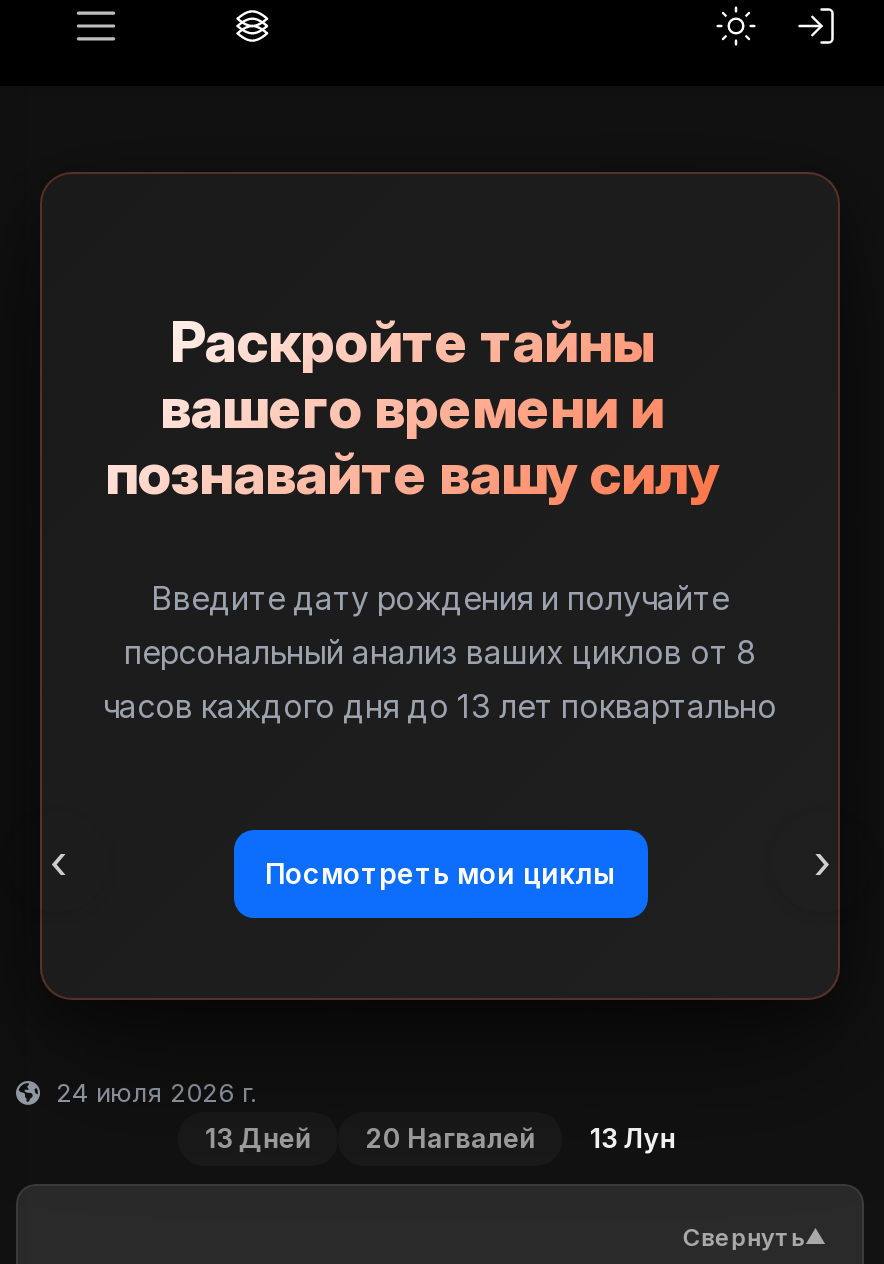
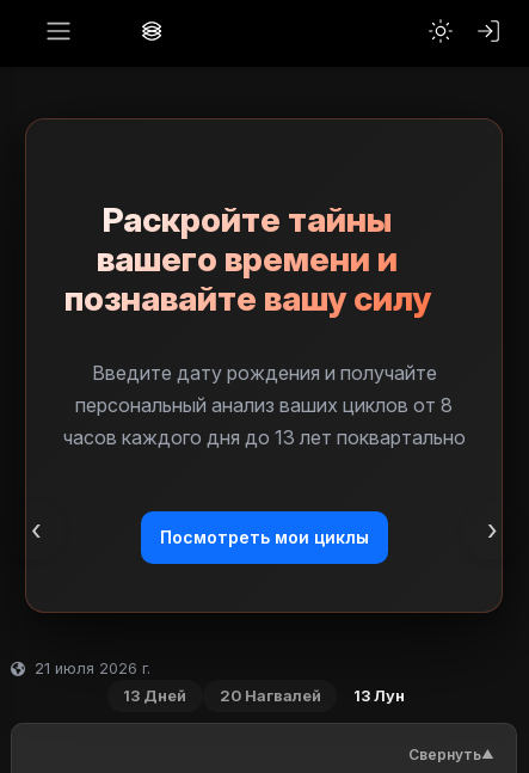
- 24 июля 2026 г.
+ 21 июля 2026 г.
